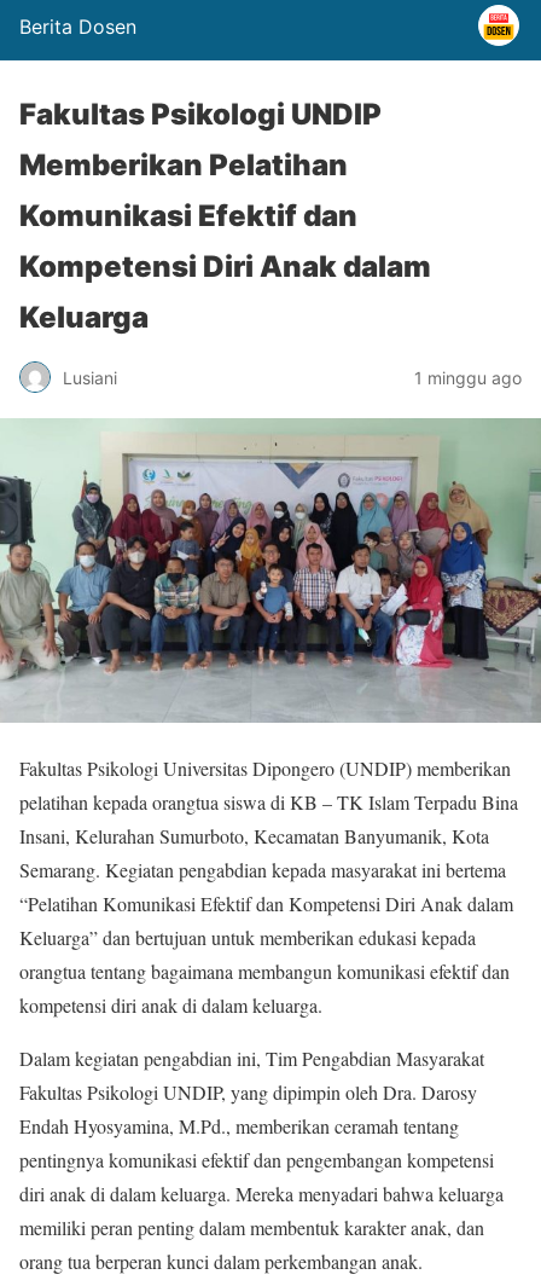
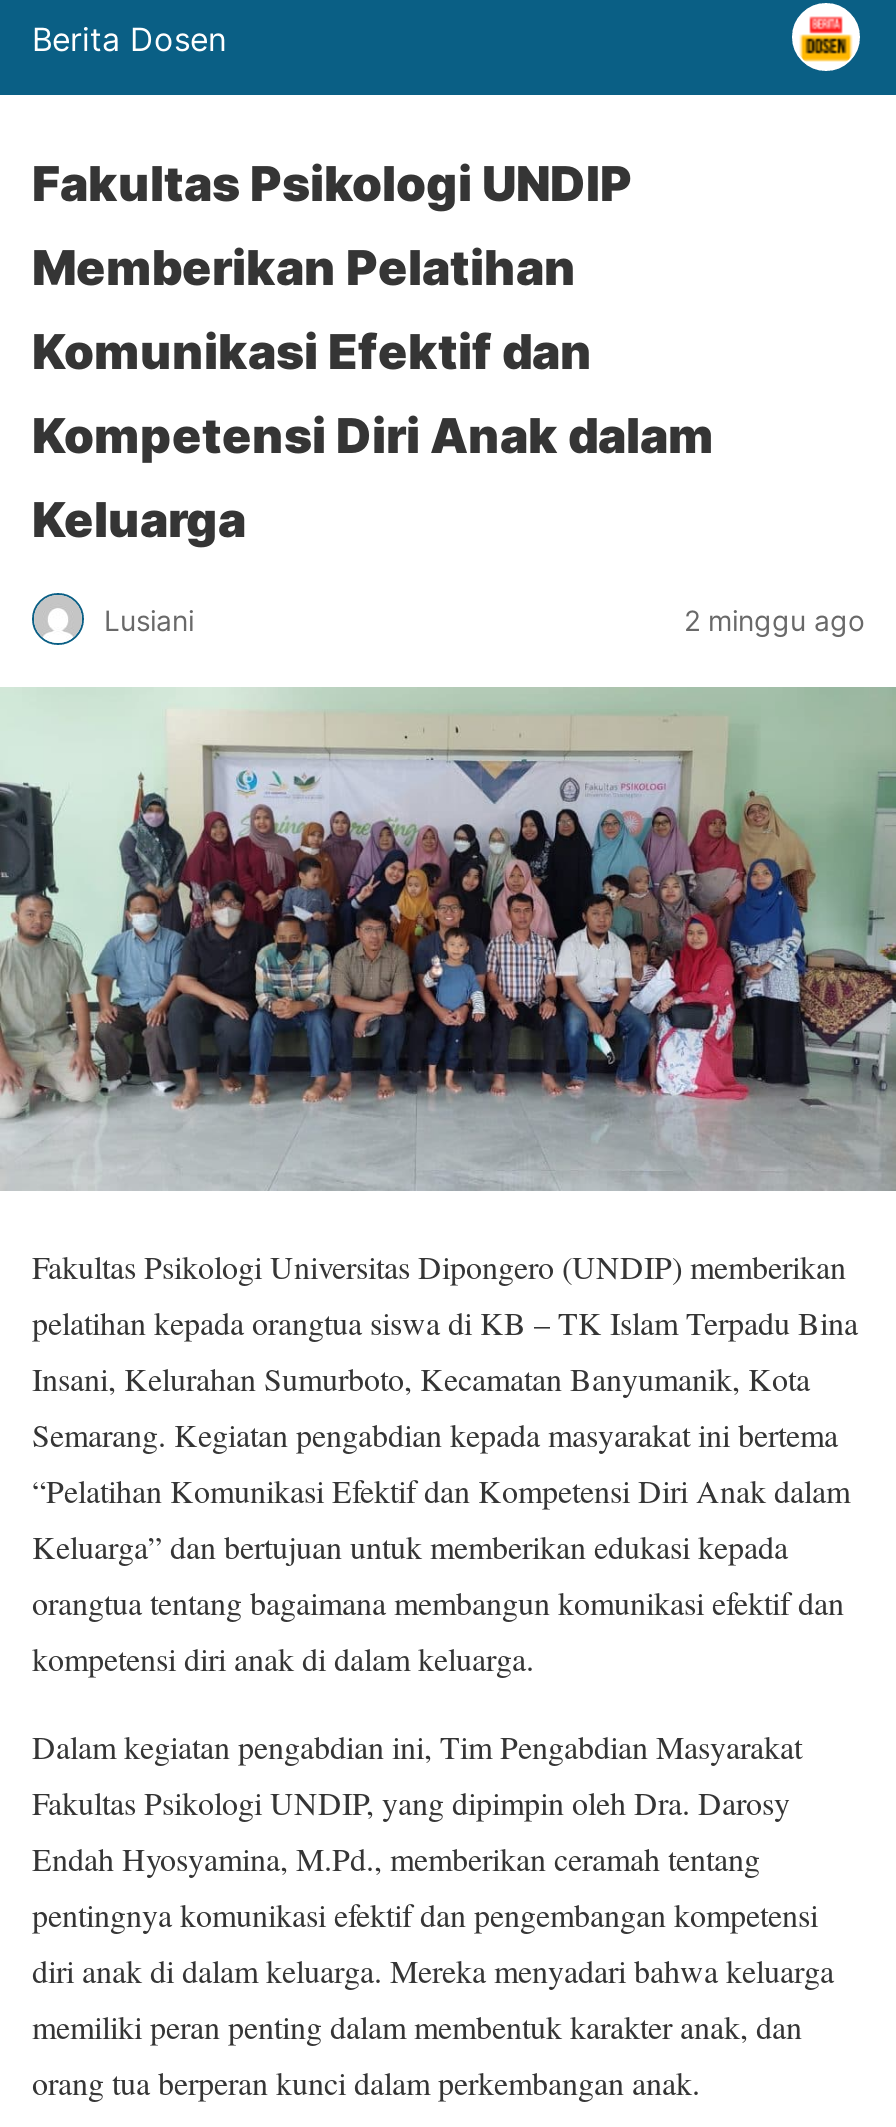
- 1 minggu ago
+ 2 minggu ago
